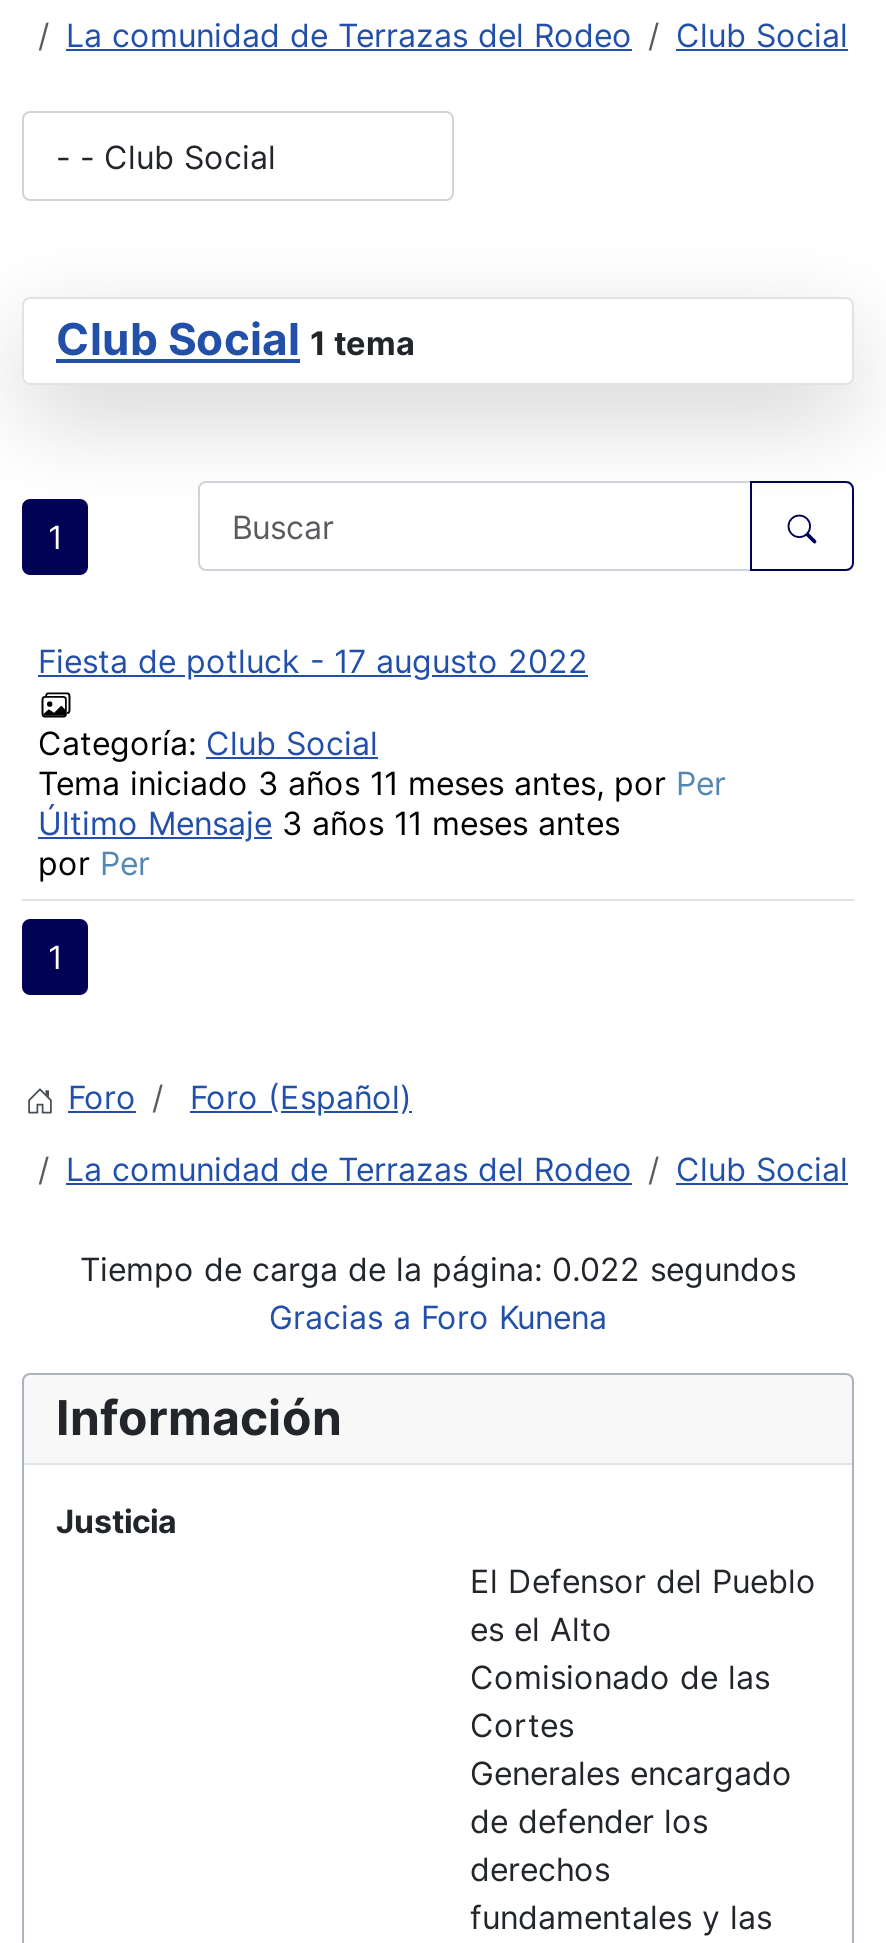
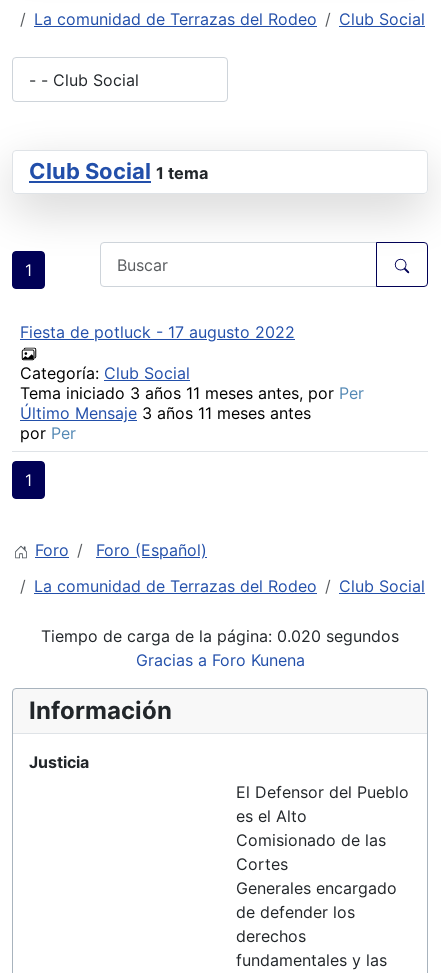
- Tiempo de carga de la página: 0.022 segundos
+ Tiempo de carga de la página: 0.020 segundos
